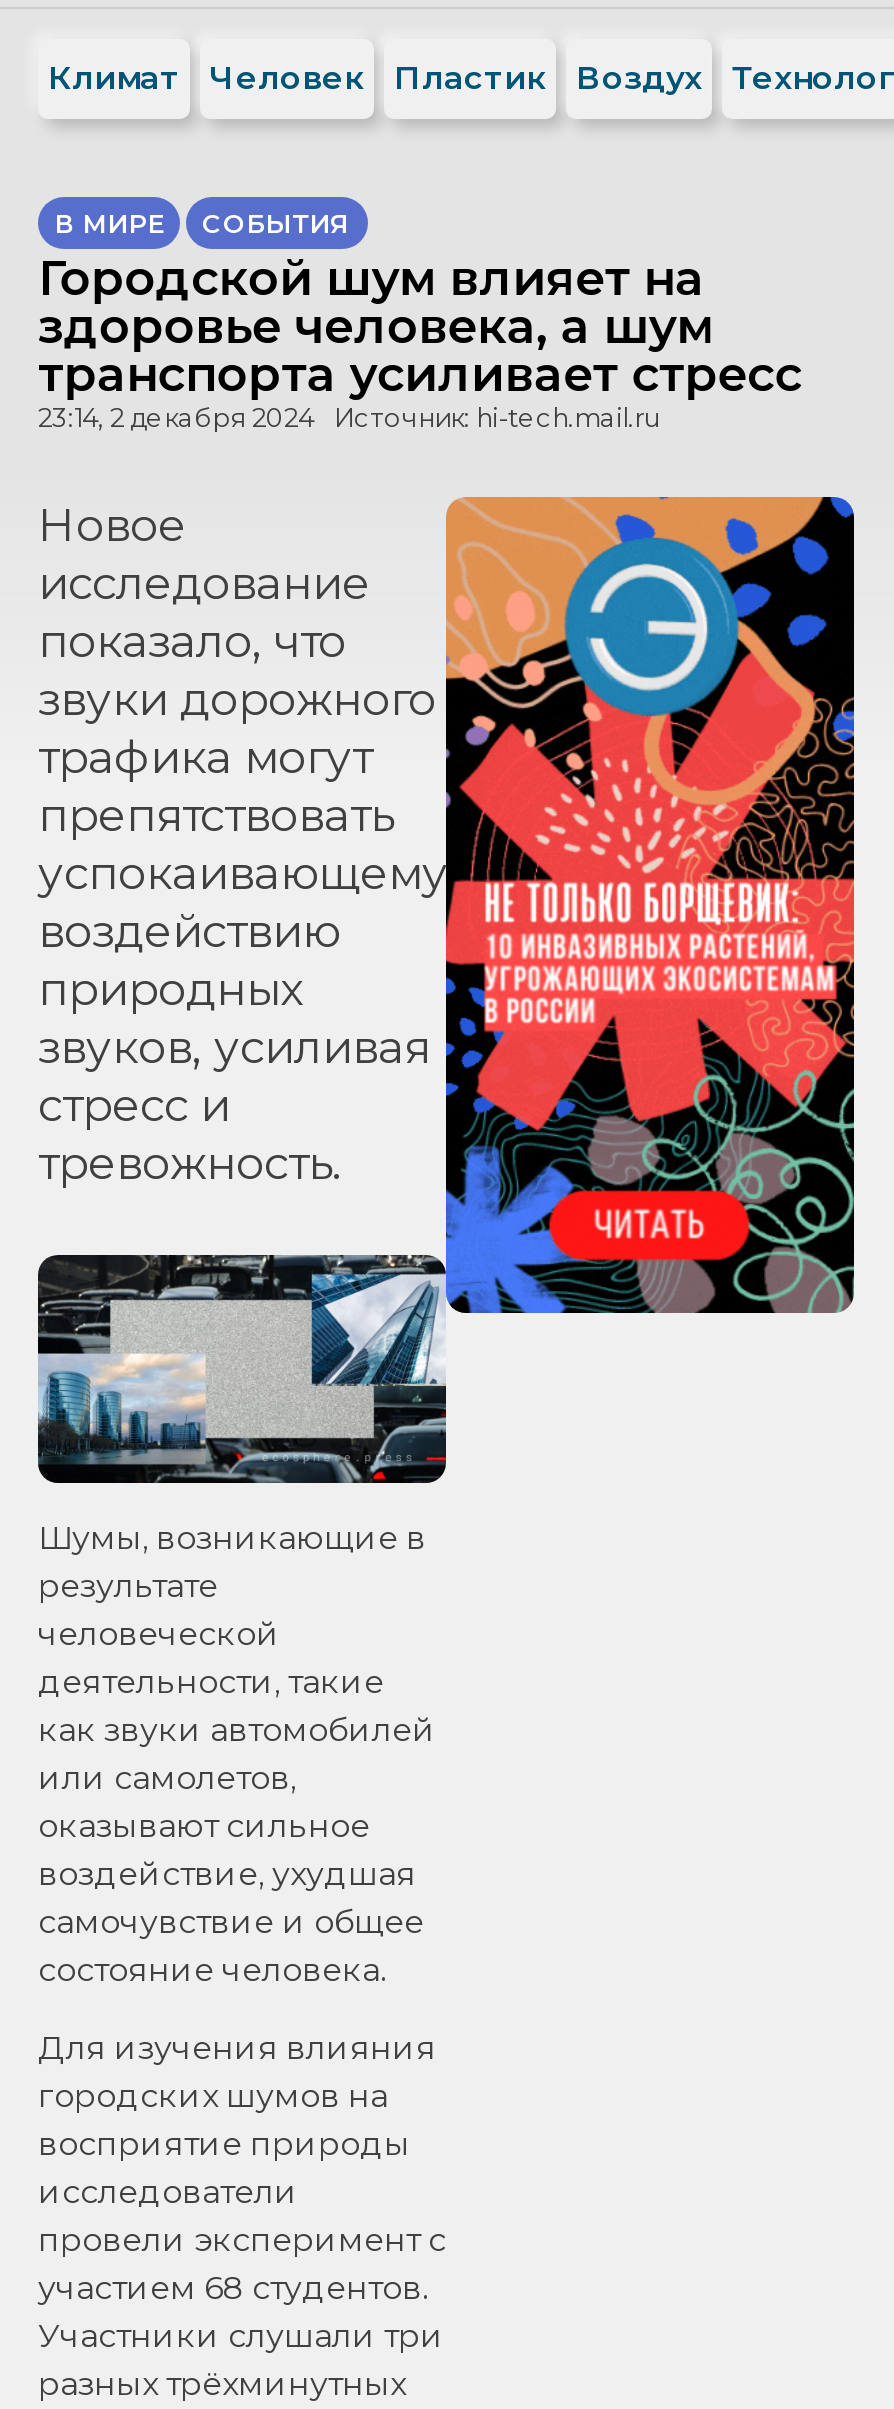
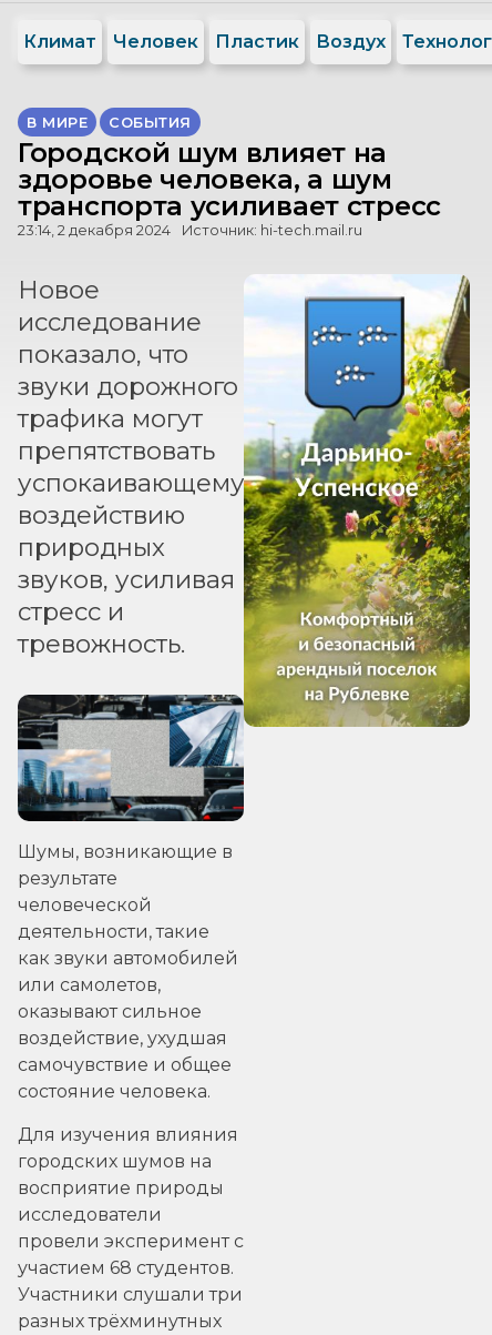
- [image]
+ [image]
